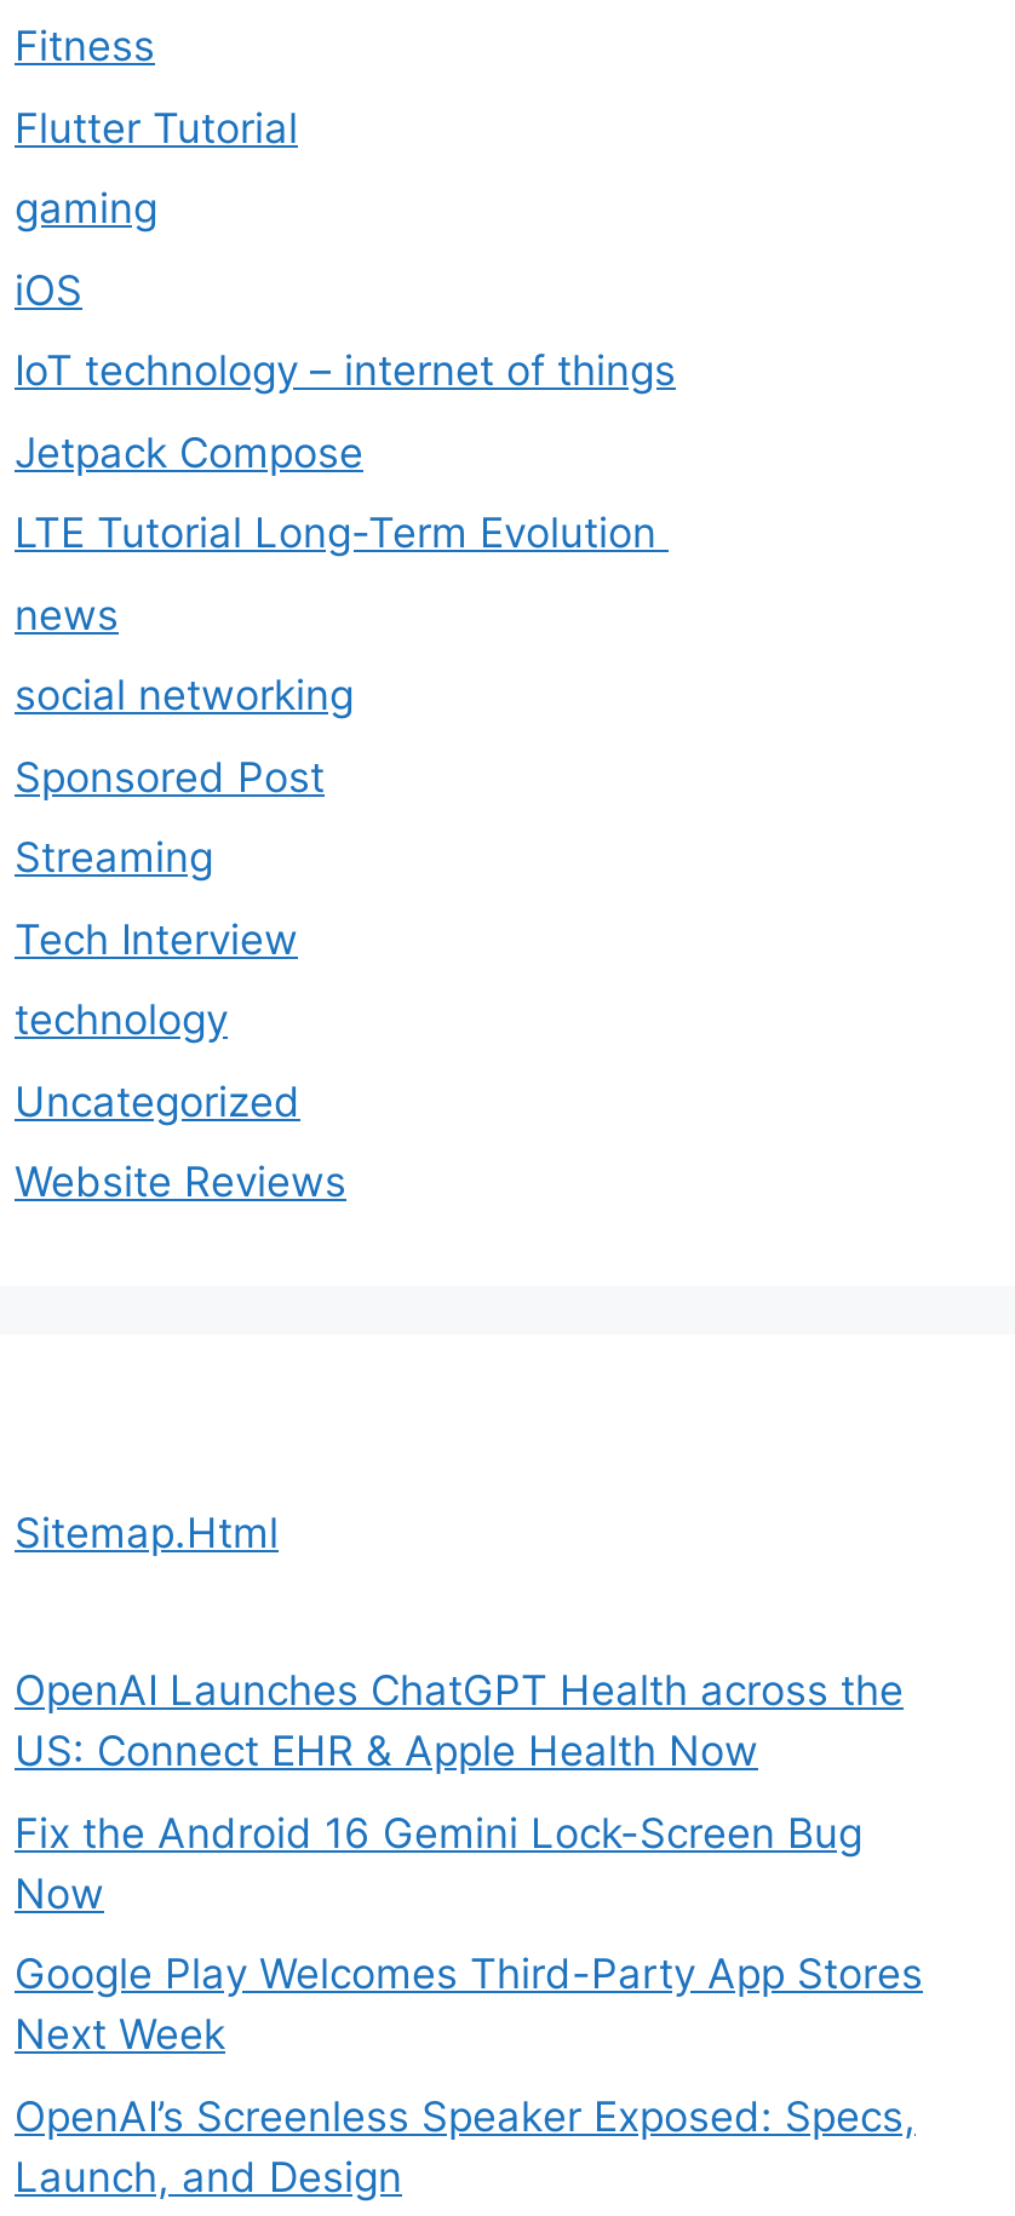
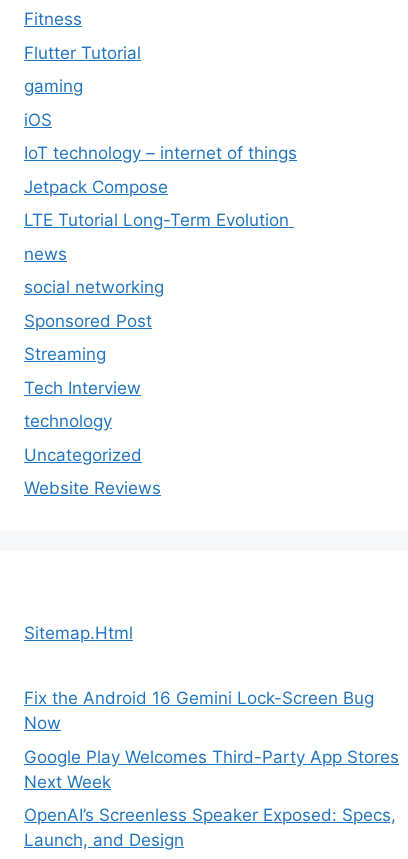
- OpenAI Launches ChatGPT Health across the
- US: Connect EHR & Apple Health Now
